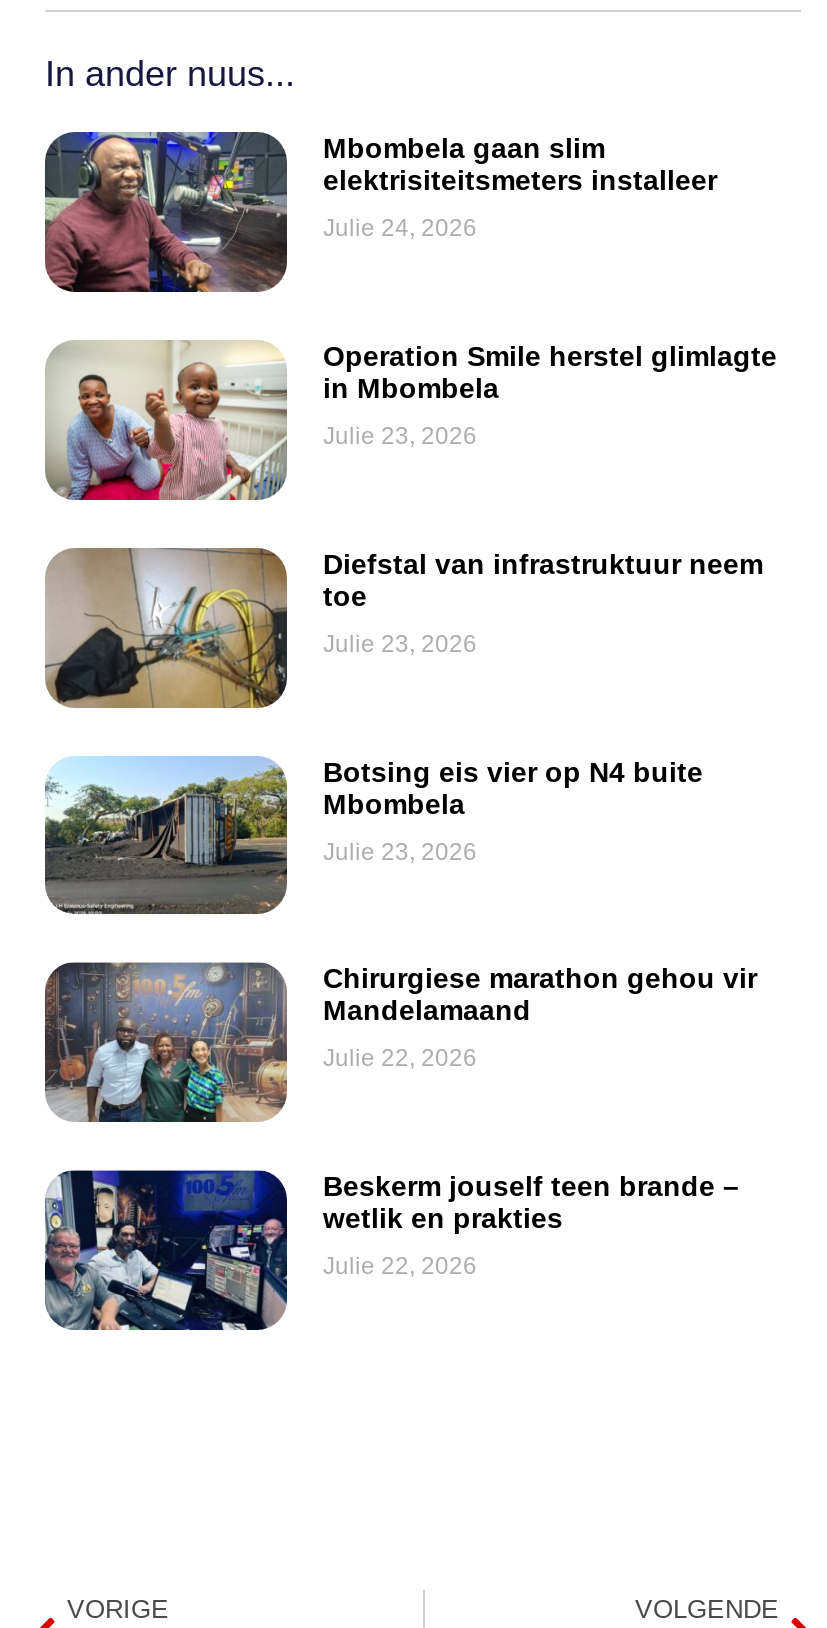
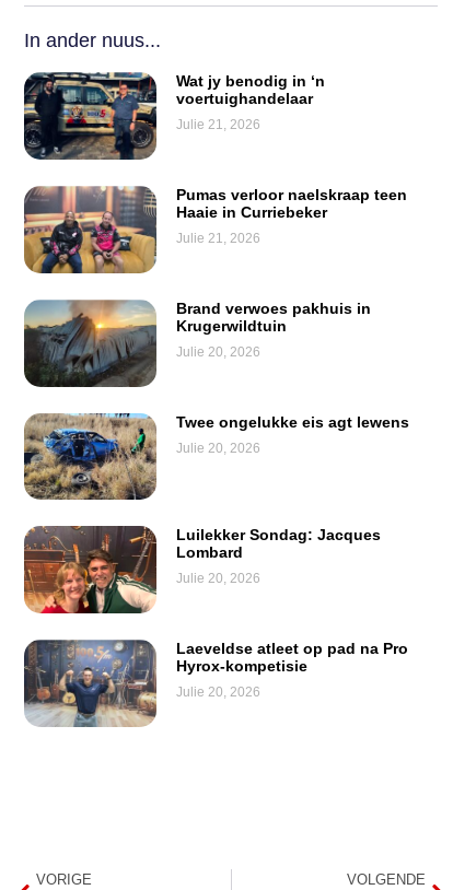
- [image]
- Mbombela gaan slim
- elektrisiteitsmeters installeer
+ [image]
+ Wat jy benodig in ‘n
+ voertuighandelaar

- Julie 24, 2026
+ Julie 21, 2026

- [image]
- Operation Smile herstel glimlagte
- in Mbombela
+ [image]
+ Pumas verloor naelskraap teen
+ Haaie in Curriebeker

- Julie 23, 2026
+ Julie 21, 2026

- [image]
- Diefstal van infrastruktuur neem
- toe
+ [image]
+ Brand verwoes pakhuis in
+ Krugerwildtuin

- Julie 23, 2026
+ Julie 20, 2026

- [image]
- Botsing eis vier op N4 buite
- Mbombela
+ [image]
+ Twee ongelukke eis agt lewens

- Julie 23, 2026
+ Julie 20, 2026

- [image]
- Chirurgiese marathon gehou vir
- Mandelamaand
+ [image]
+ Luilekker Sondag: Jacques
+ Lombard

- Julie 22, 2026
+ Julie 20, 2026

- [image]
- Beskerm jouself teen brande –
- wetlik en prakties
+ [image]
+ Laeveldse atleet op pad na Pro
+ Hyrox-kompetisie

- Julie 22, 2026
+ Julie 20, 2026
